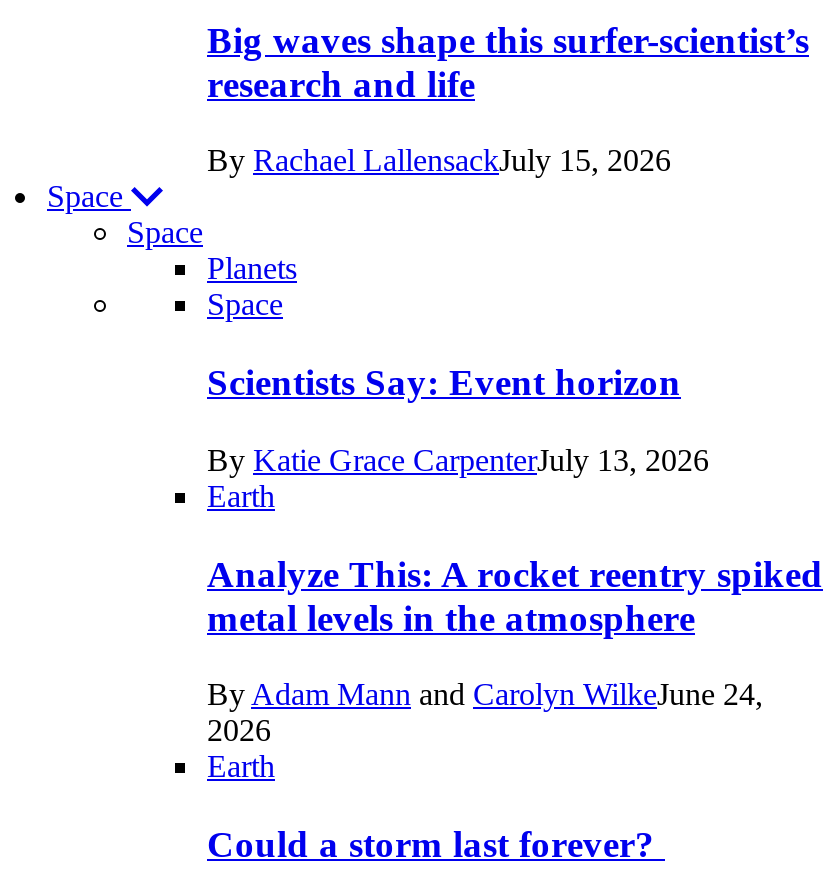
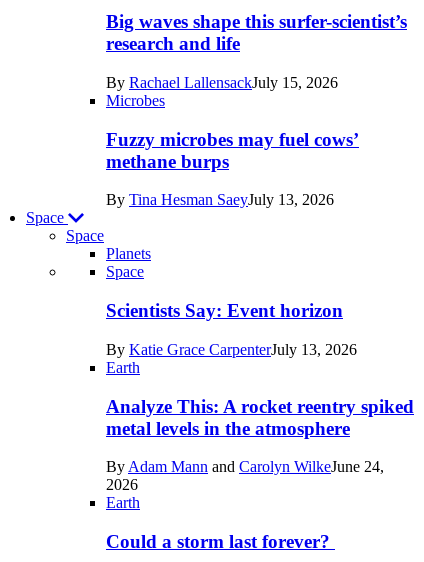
+ Microbes
+ Fuzzy microbes may fuel cows’
+ methane burps
+ By Tina Hesman SaeyJuly 13, 2026
